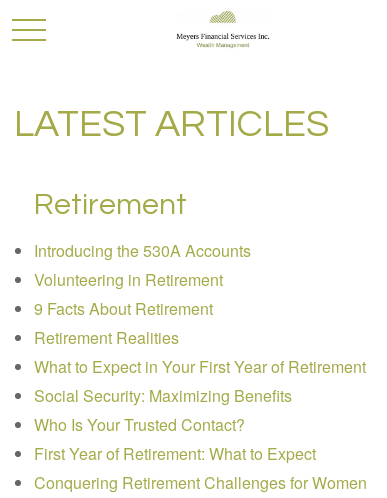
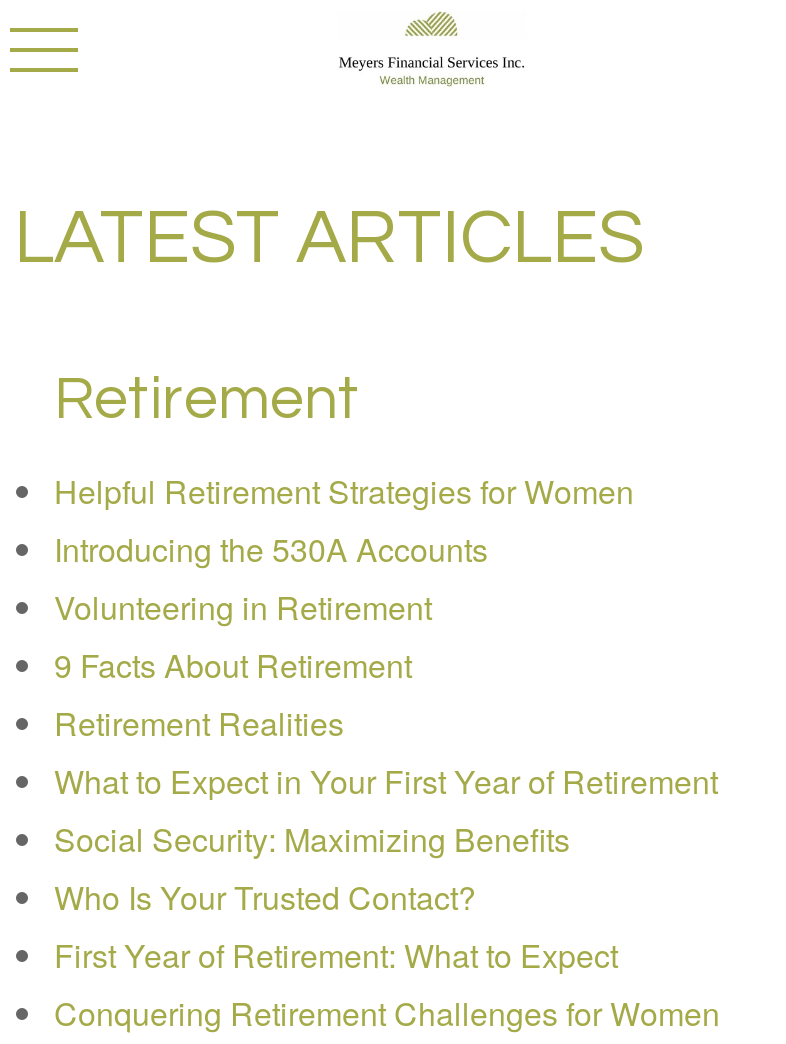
+ Helpful Retirement Strategies for Women
